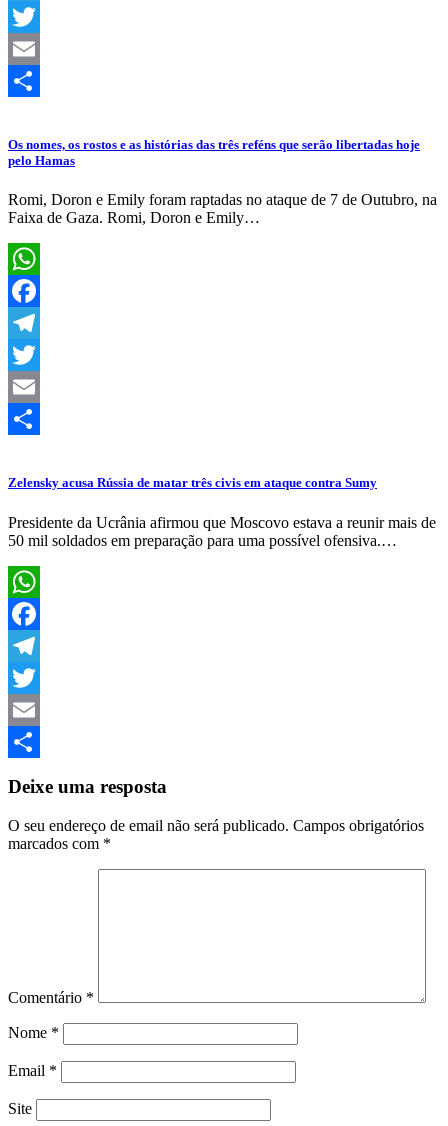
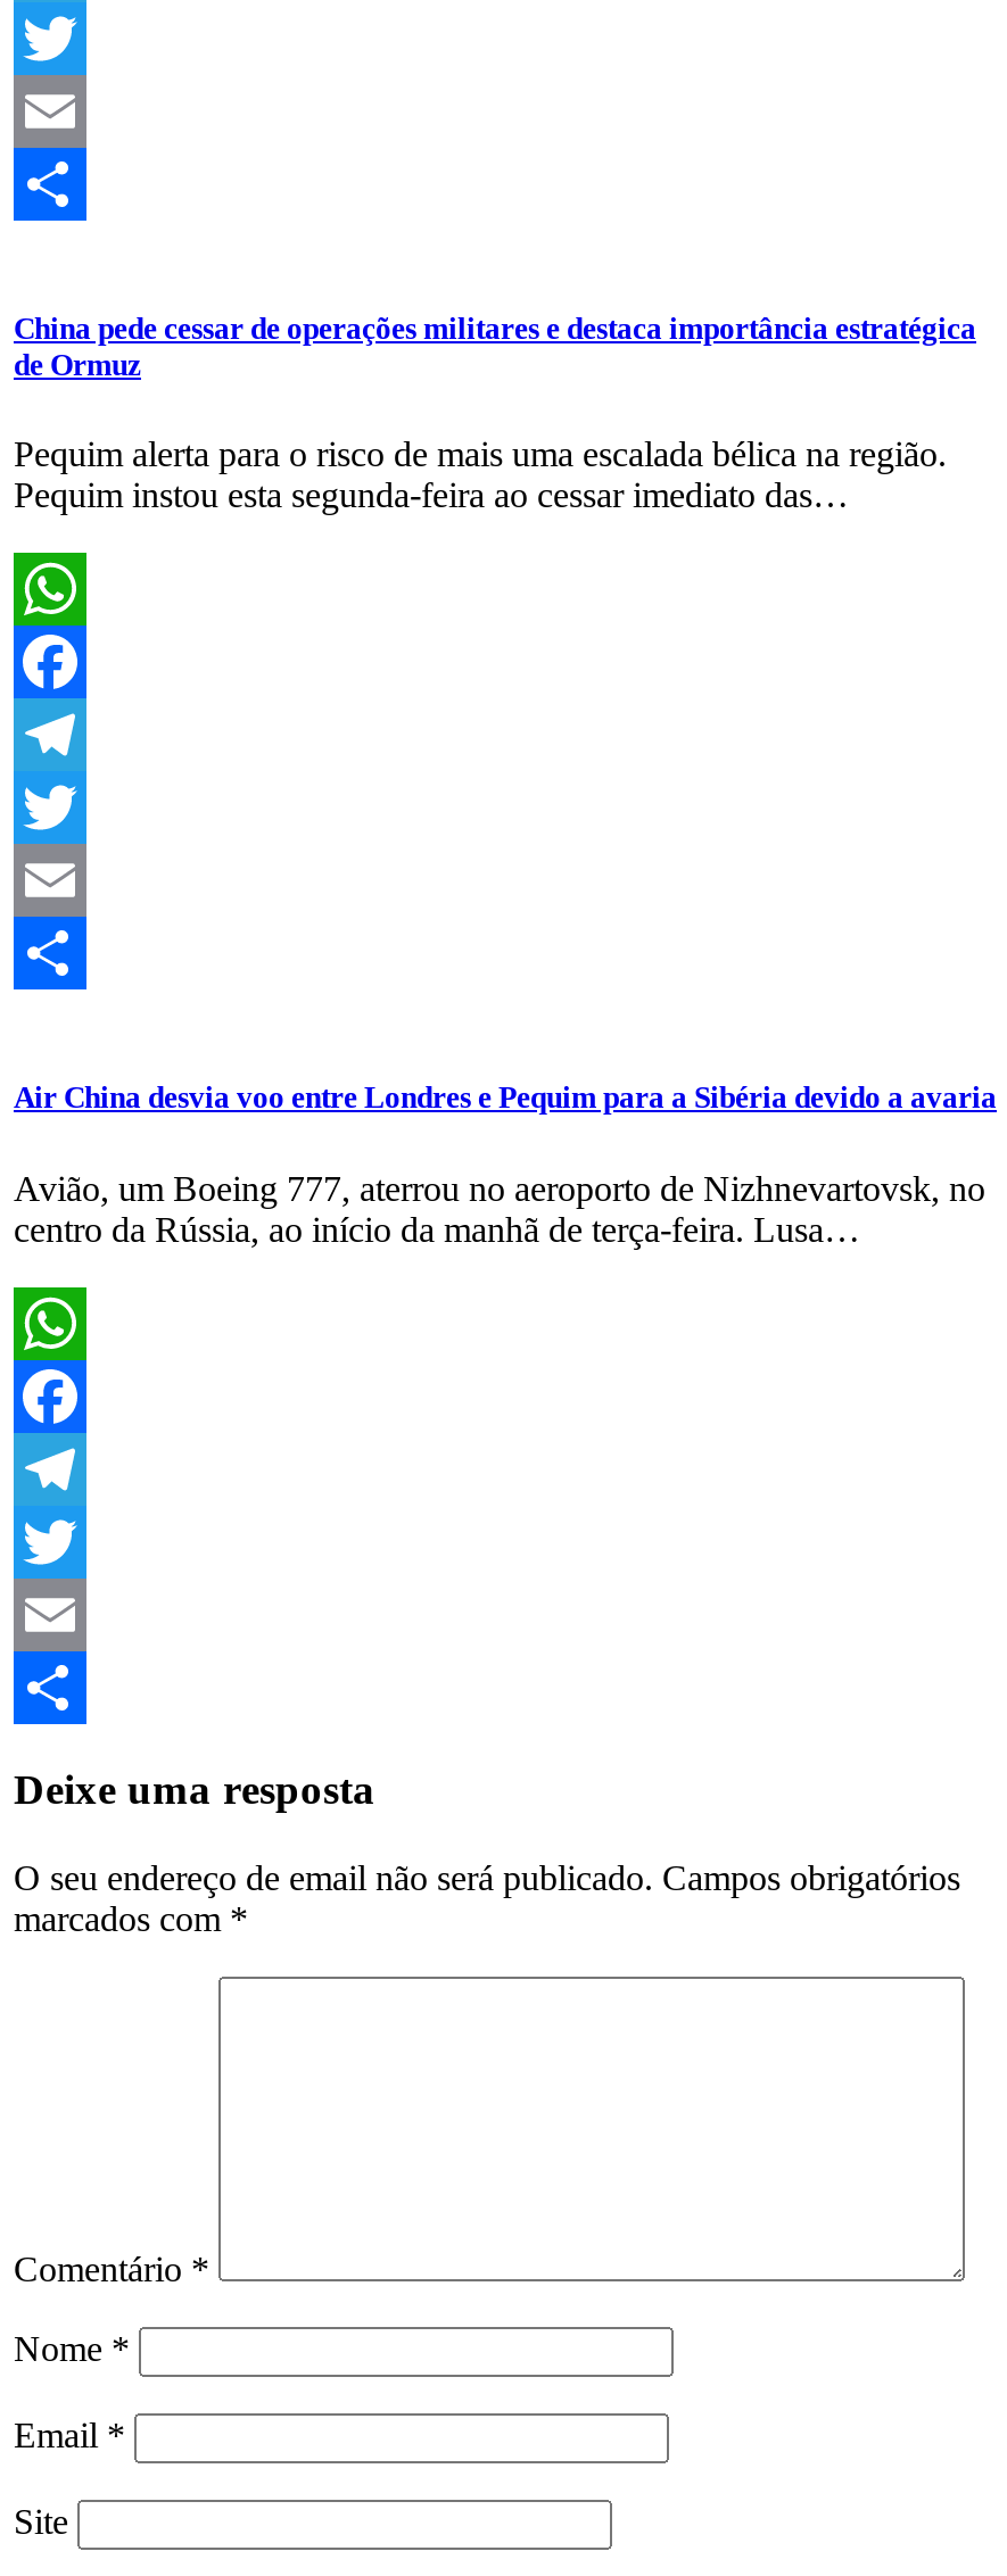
- Os nomes, os rostos e as histórias das três reféns que serão libertadas hoje
- pelo Hamas
+ China pede cessar de operações militares e destaca importância estratégica
+ de Ormuz

- Romi, Doron e Emily foram raptadas no ataque de 7 de Outubro, na
- Faixa de Gaza. Romi, Doron e Emily…
+ Pequim alerta para o risco de mais uma escalada bélica na região.
+ Pequim instou esta segunda-feira ao cessar imediato das…

- Zelensky acusa Rússia de matar três civis em ataque contra Sumy
+ Air China desvia voo entre Londres e Pequim para a Sibéria devido a avaria

- Presidente da Ucrânia afirmou que Moscovo estava a reunir mais de
- 50 mil soldados em preparação para uma possível ofensiva.…
+ Avião, um Boeing 777, aterrou no aeroporto de Nizhnevartovsk, no
+ centro da Rússia, ao início da manhã de terça-feira. Lusa…
